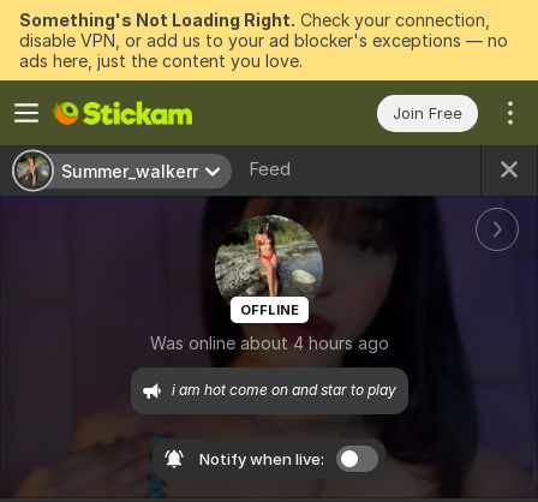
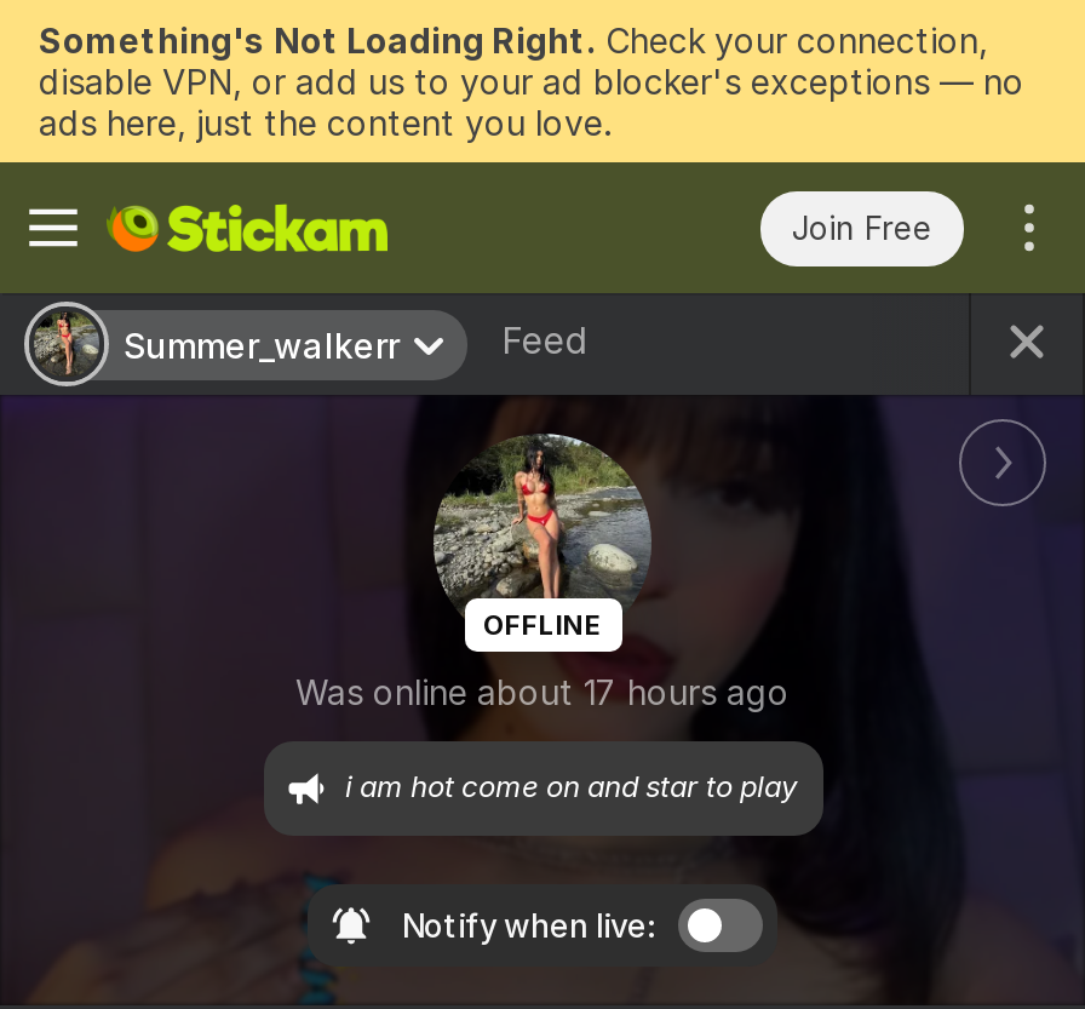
- Was online about 4 hours ago
+ Was online about 17 hours ago
